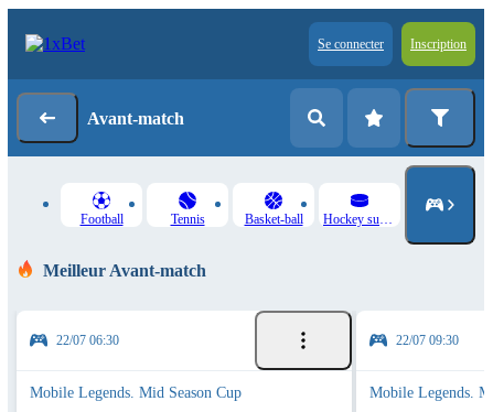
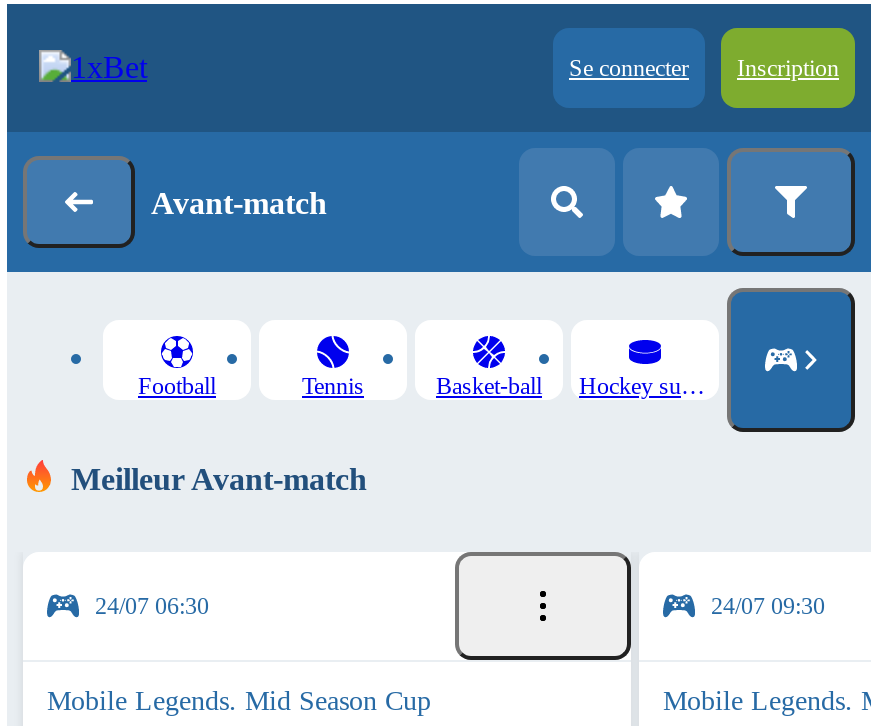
- 22/07 06:30
+ 24/07 06:30

- 22/07 09:30
+ 24/07 09:30
